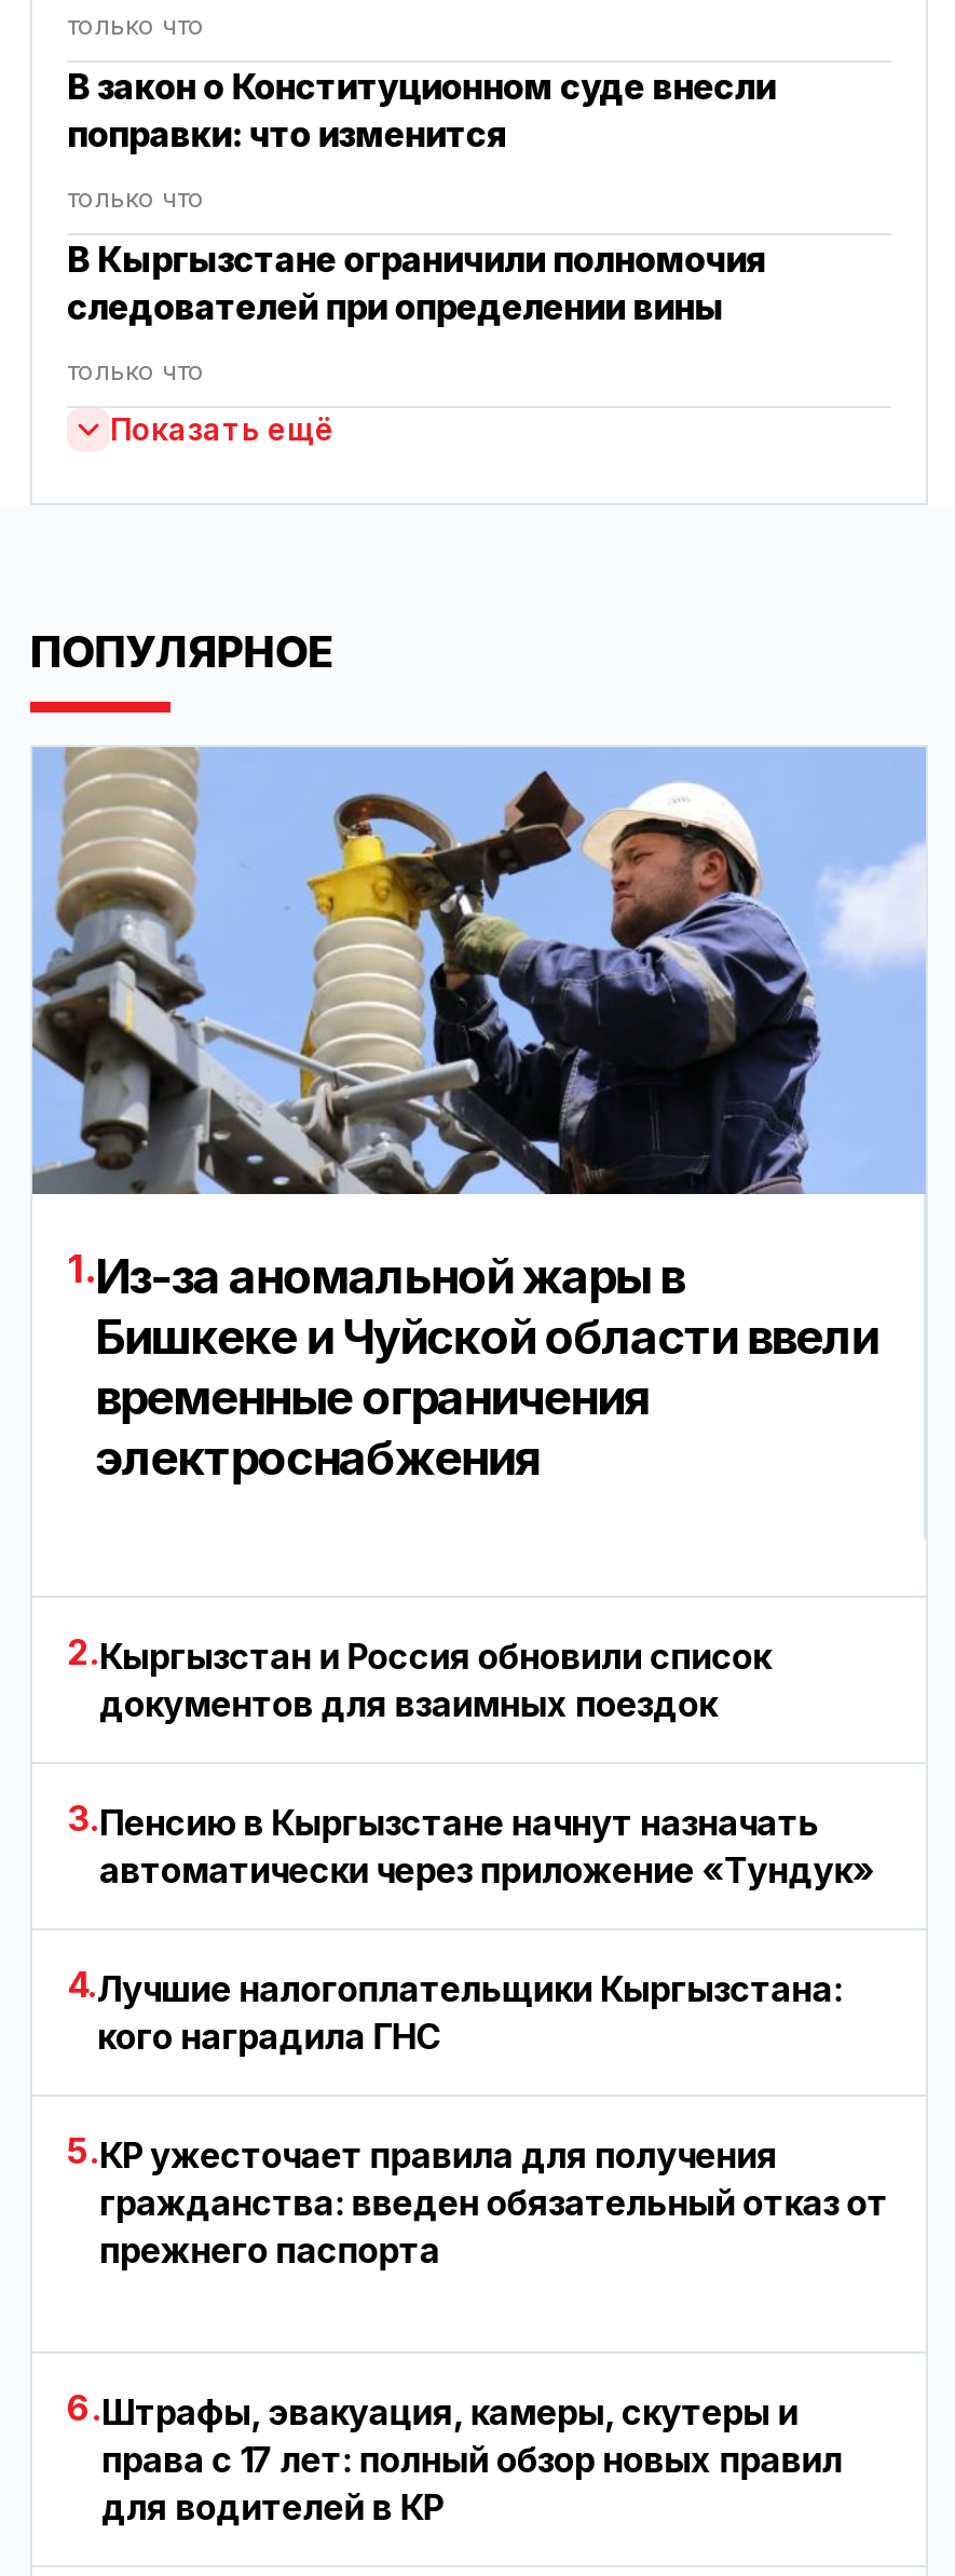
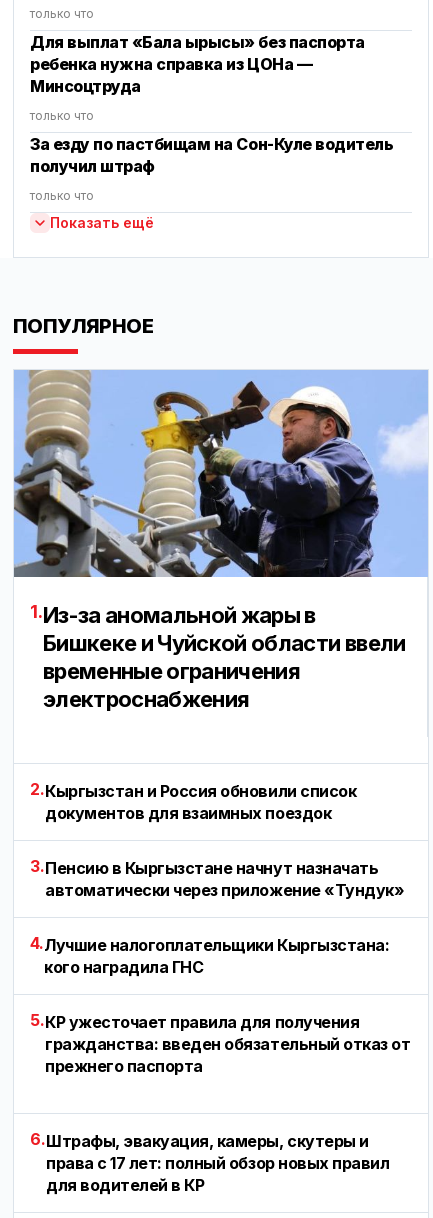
- В закон о Конституционном суде внесли
- поправки: что изменится
+ Для выплат «Бала ырысы» без паспорта
+ ребенка нужна справка из ЦОНа —
+ Минсоцтруда

- В Кыргызстане ограничили полномочия
- следователей при определении вины
+ За езду по пастбищам на Сон-Куле водитель
+ получил штраф
